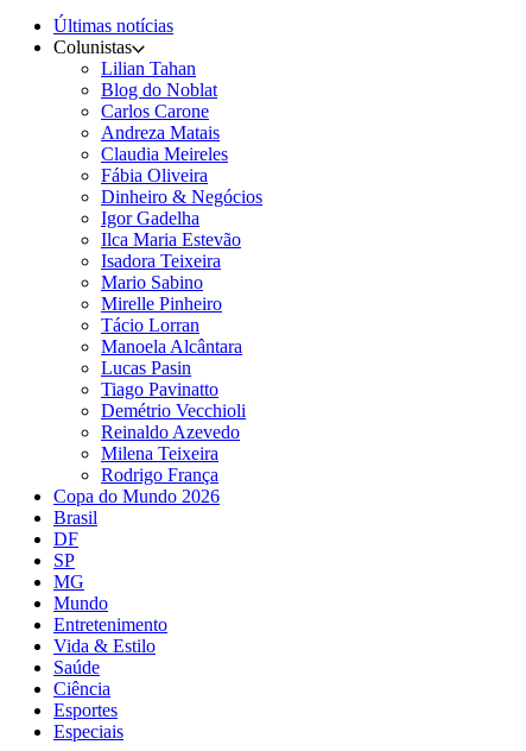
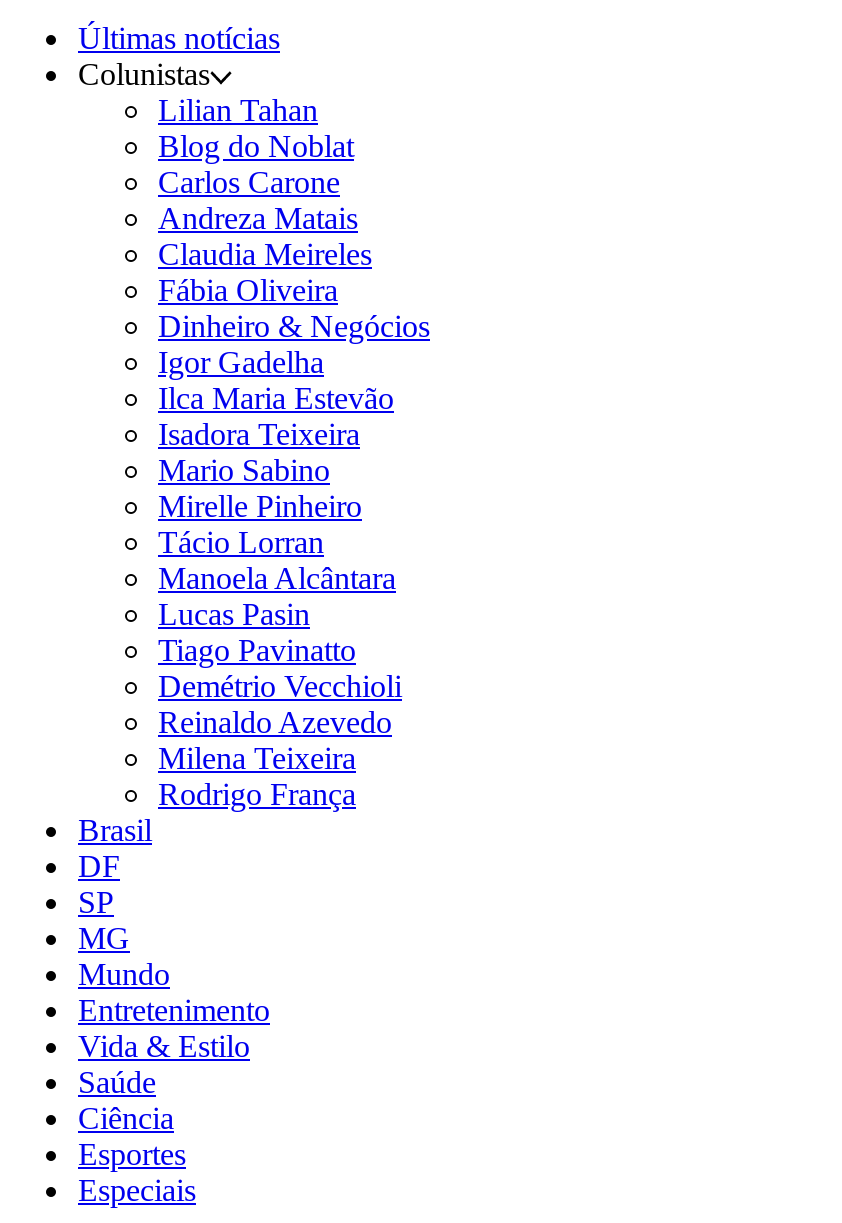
- Copa do Mundo 2026
